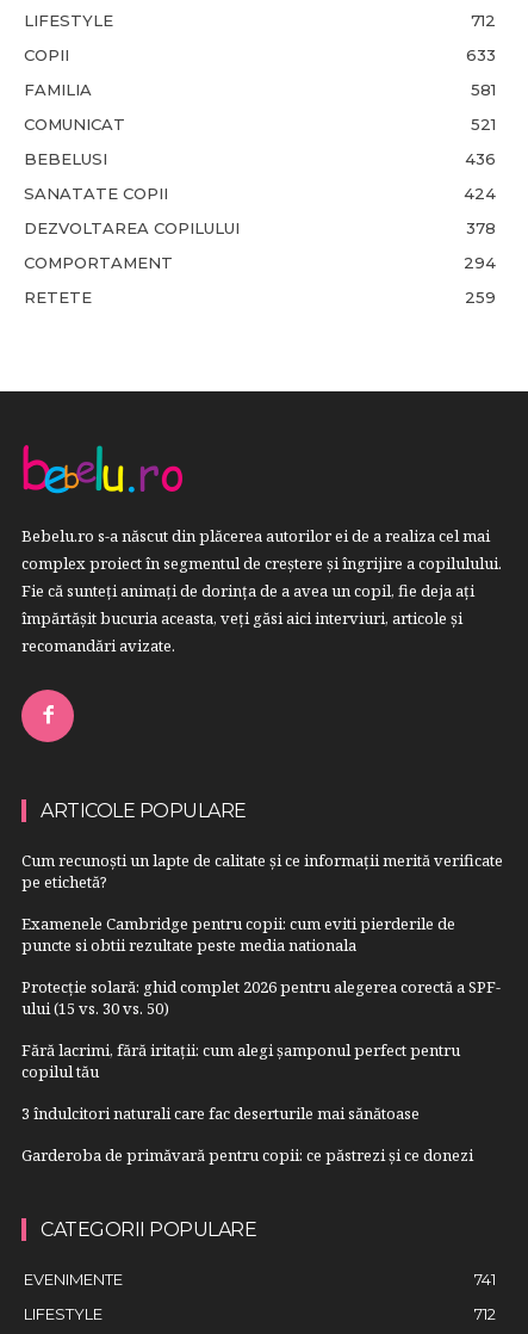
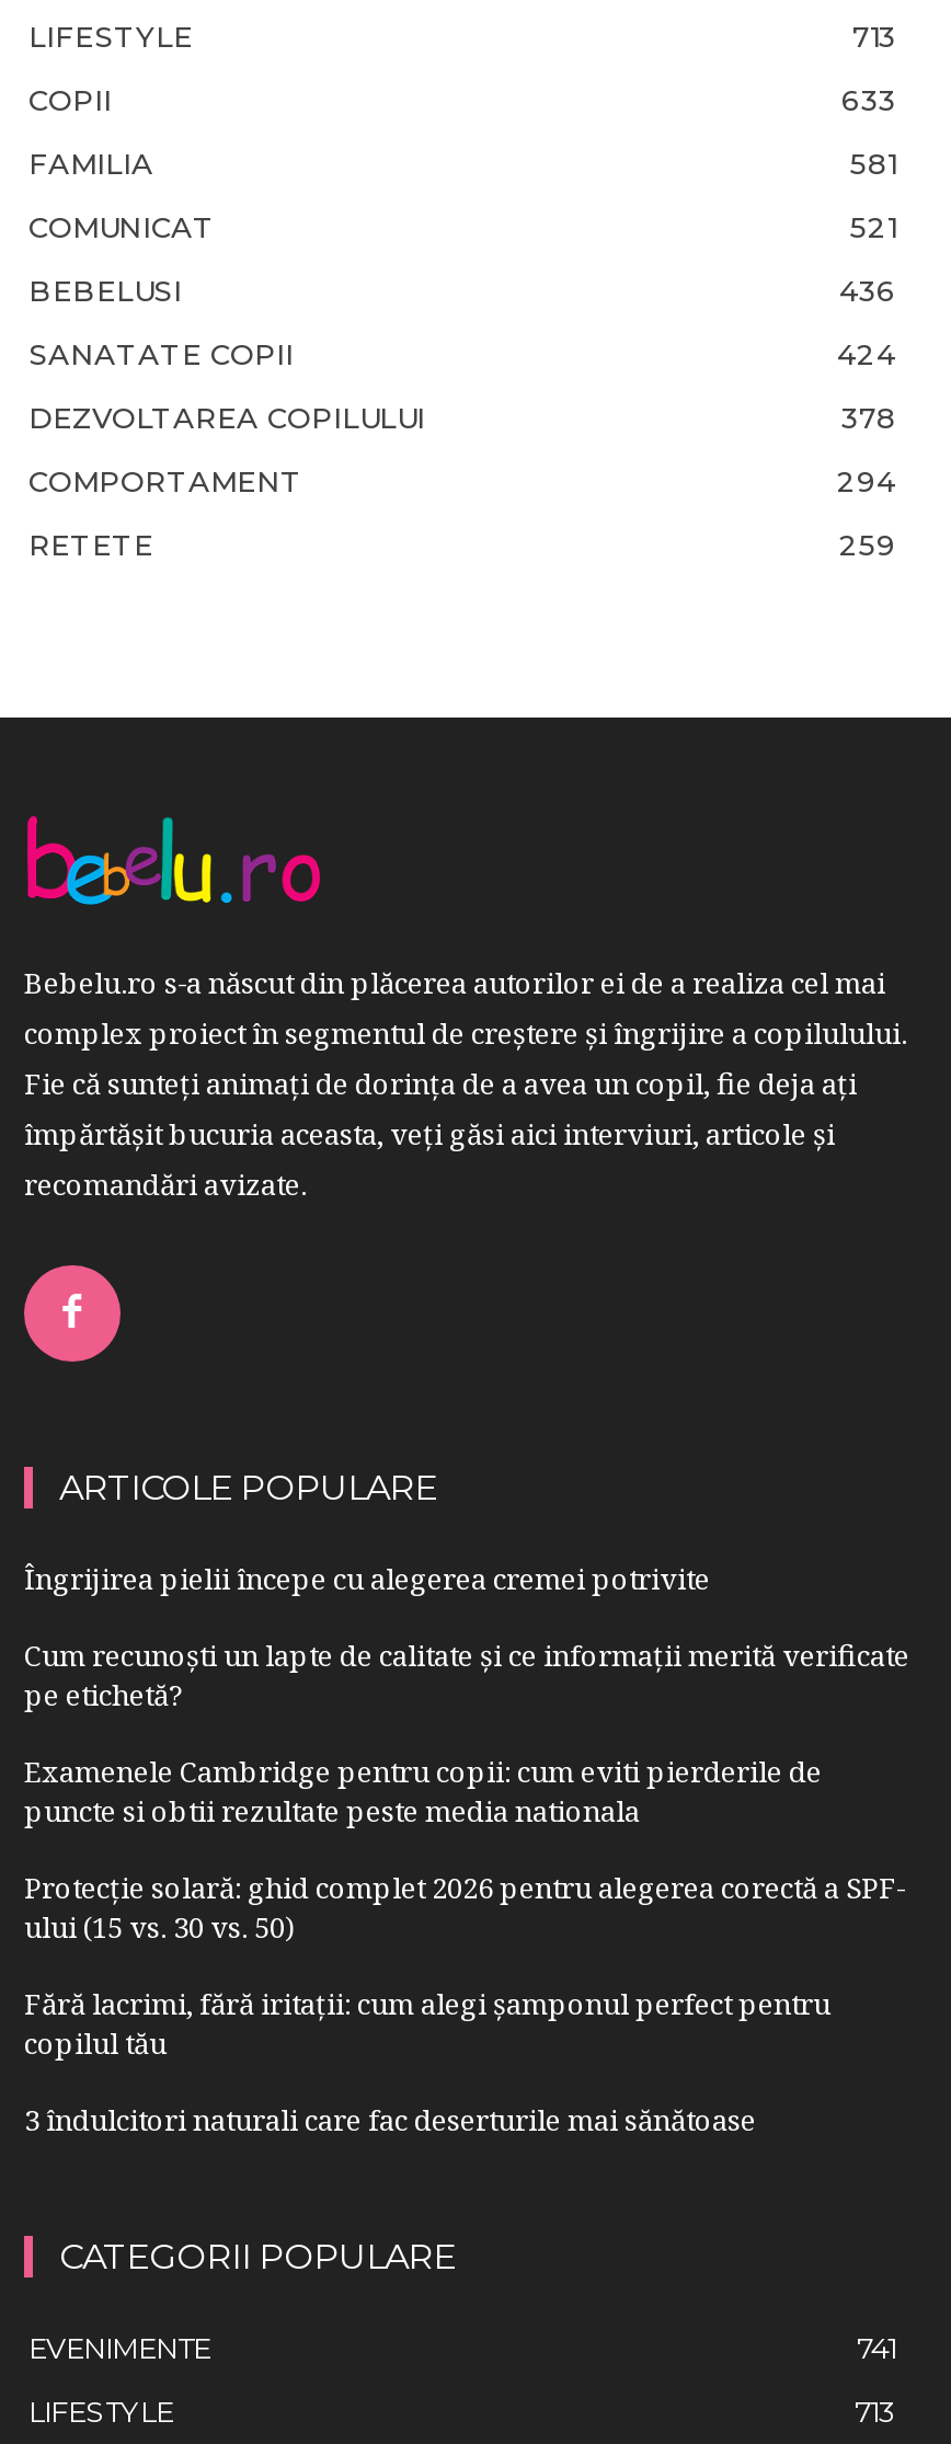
- 712
+ 713

+ Îngrijirea pielii începe cu alegerea cremei potrivite

moved down: Cum recunoști un lapte de calitate și ce informații merită verificate | pe etichetă? | Examenele Cambridge pentru copii: cum eviti pierderile de | ... | copilul tău | 3 îndulcitori naturali care fac deserturile mai sănătoase

- Garderoba de primăvară pentru copii: ce păstrezi și ce donezi

- 712
+ 713
